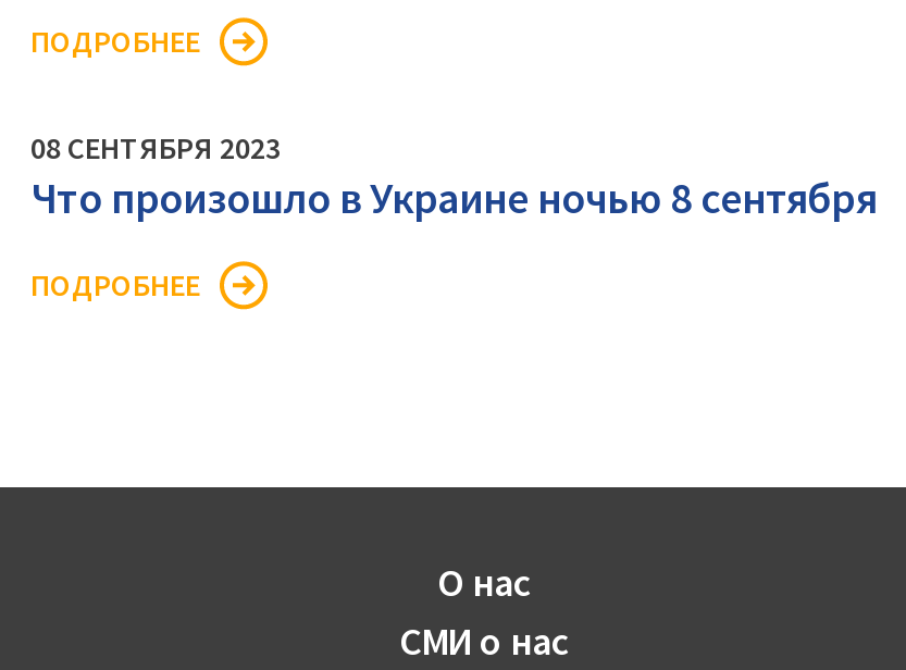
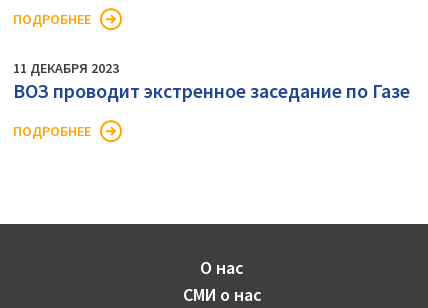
- 08 СЕНТЯБРЯ 2023
- Что произошло в Украине ночью 8 сентября
+ 11 ДЕКАБРЯ 2023
+ ВОЗ проводит экстренное заседание по Газе
